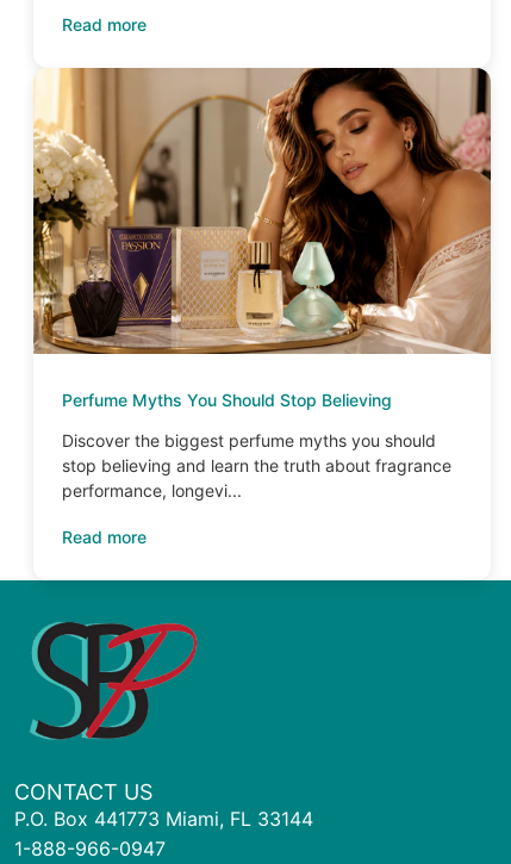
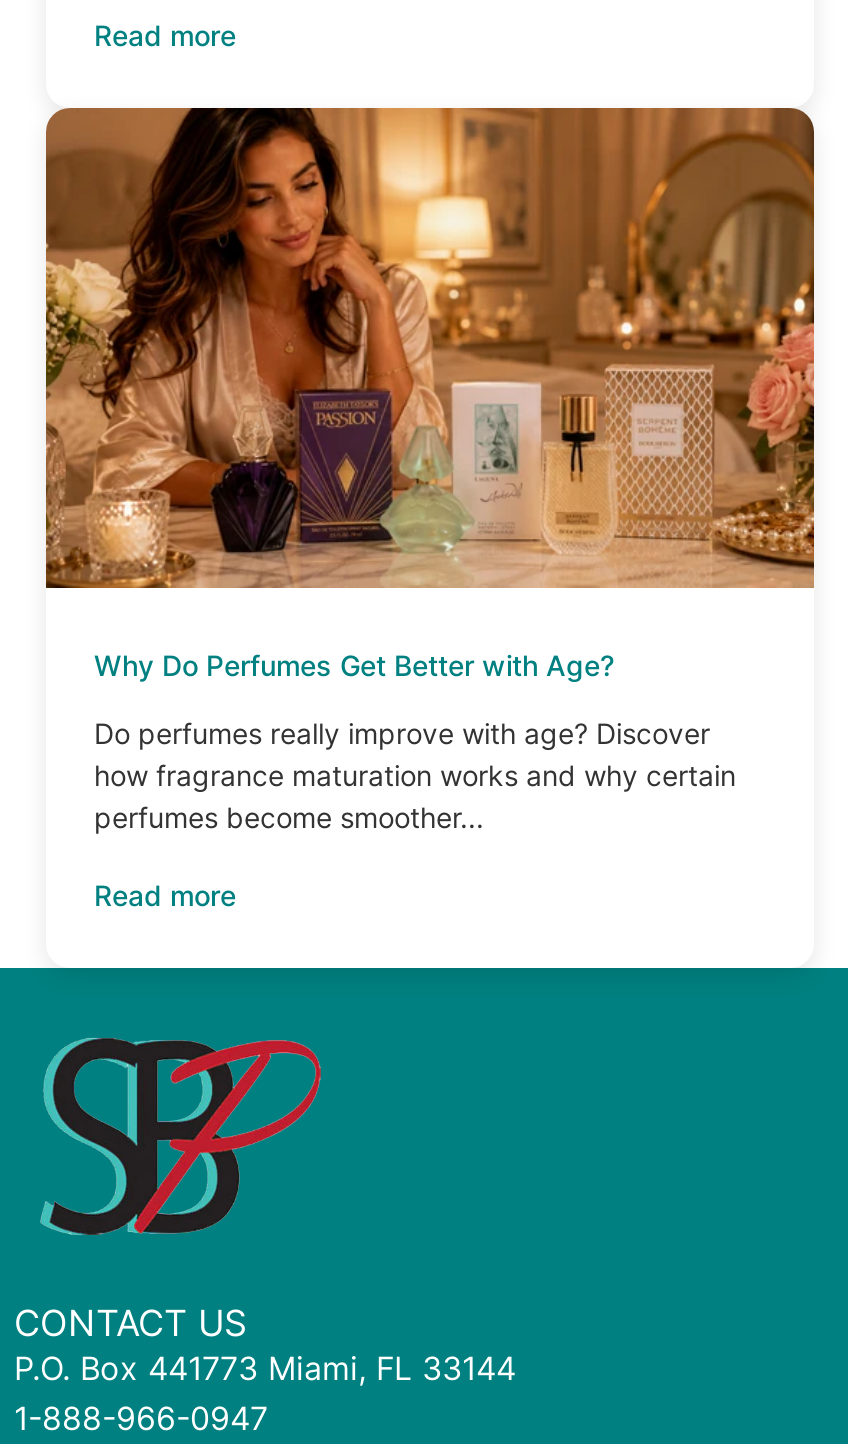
- [image]
- Perfume Myths You Should Stop Believing
+ [image]
+ Why Do Perfumes Get Better with Age?

- Discover the biggest perfume myths you should
- stop believing and learn the truth about fragrance
- performance, longevi...
+ Do perfumes really improve with age? Discover
+ how fragrance maturation works and why certain
+ perfumes become smoother...
